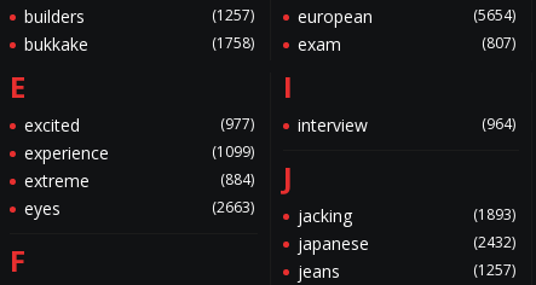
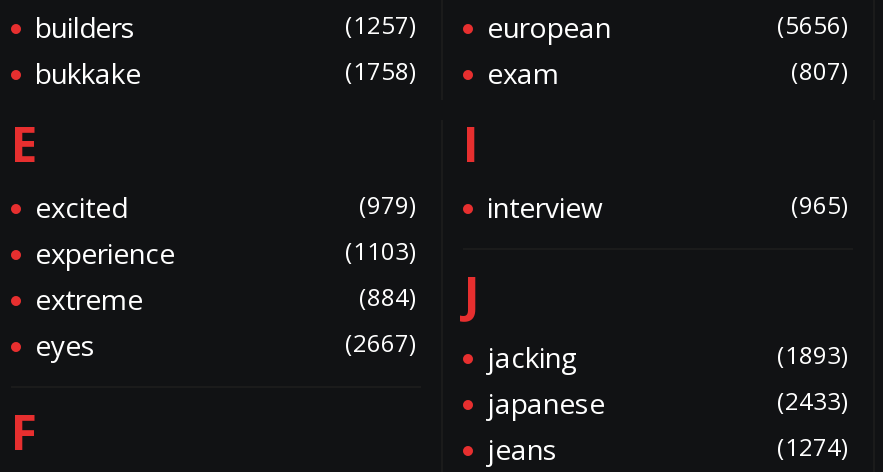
- (5654)
+ (5656)

- (977)
+ (979)

- (964)
+ (965)

- (1099)
+ (1103)

- (2663)
+ (2667)

- (2432)
+ (2433)

- (1257)
+ (1274)
